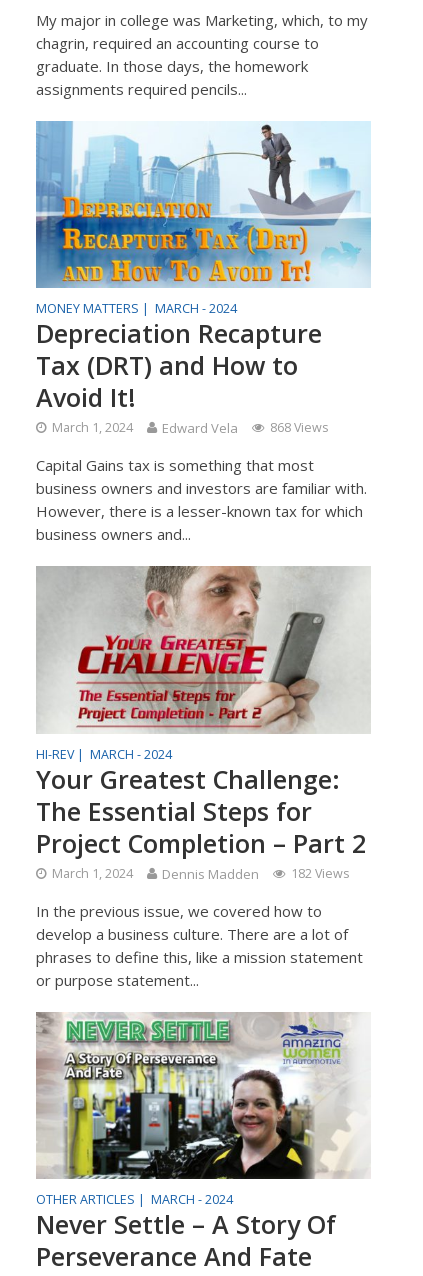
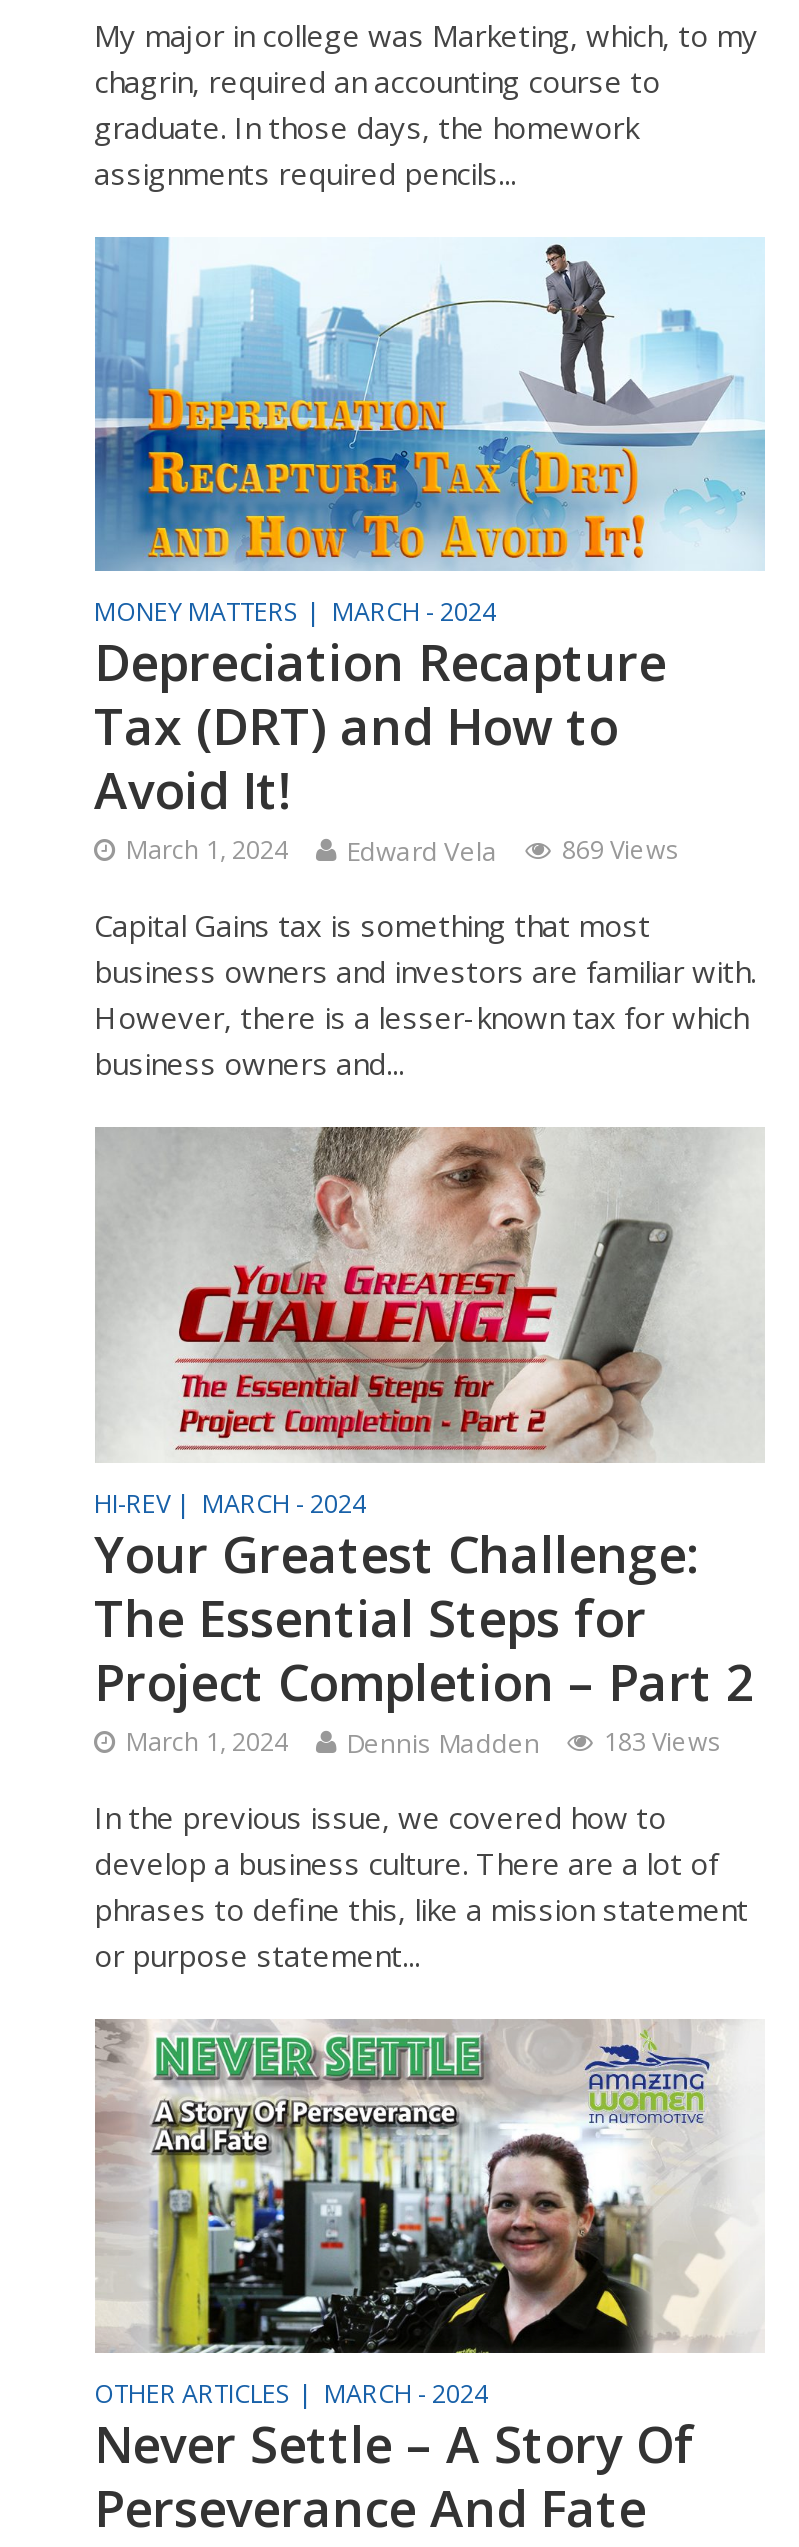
- March 1, 2024 Edward Vela 868 Views
+ March 1, 2024 Edward Vela 869 Views

- March 1, 2024 Dennis Madden 182 Views
+ March 1, 2024 Dennis Madden 183 Views
